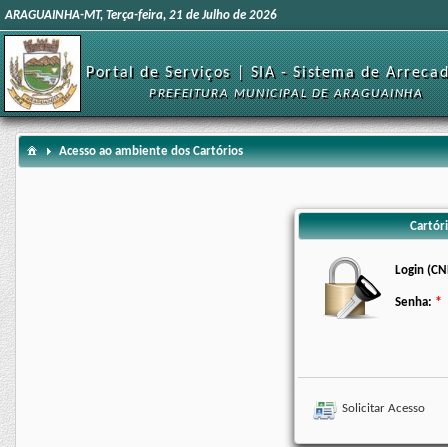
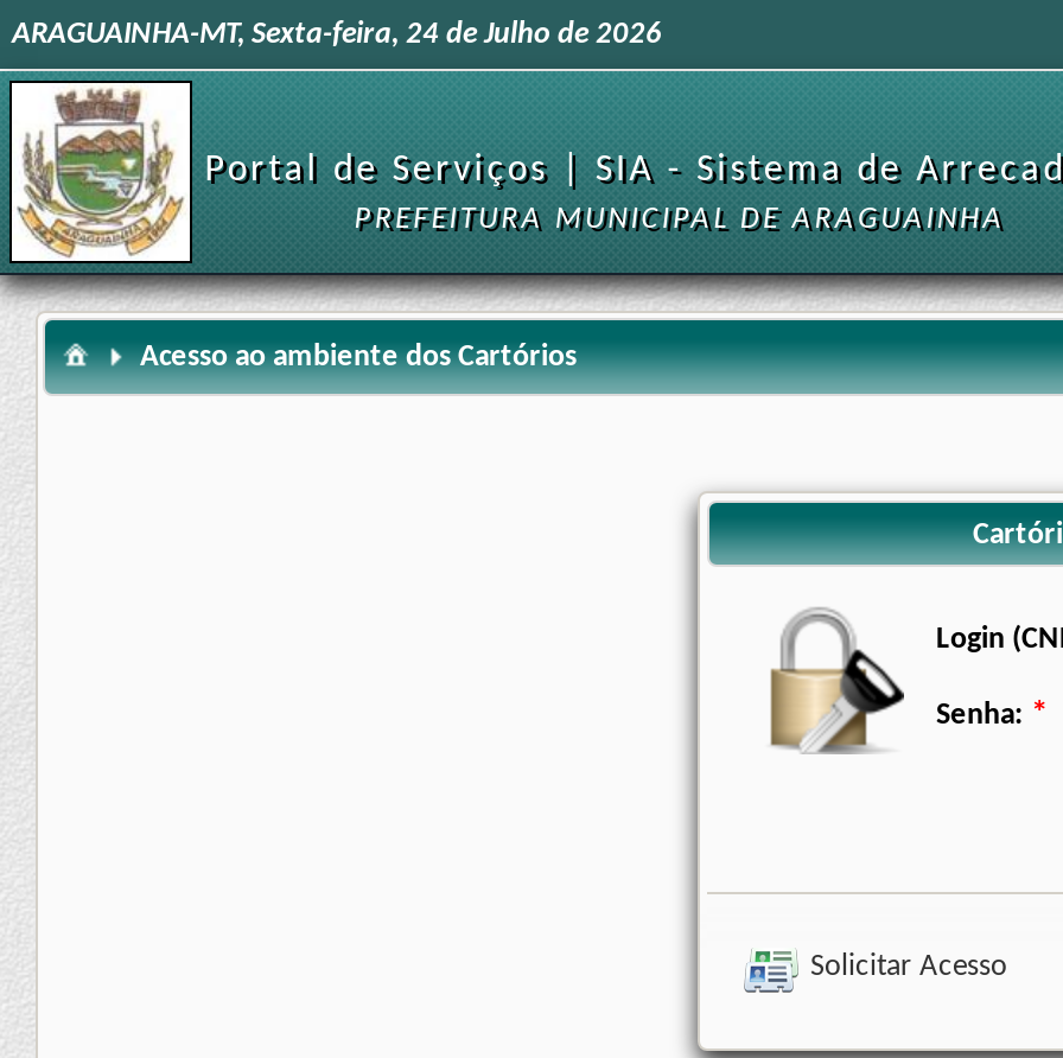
- ARAGUAINHA-MT, Terça-feira, 21 de Julho de 2026
+ ARAGUAINHA-MT, Sexta-feira, 24 de Julho de 2026
